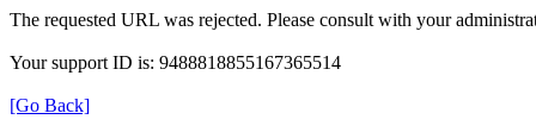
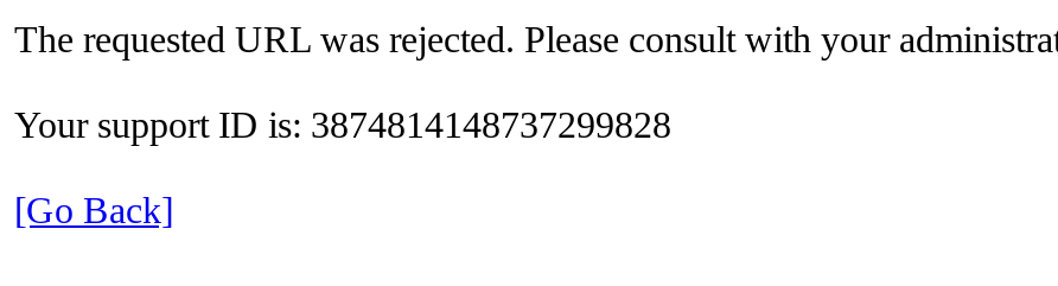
- Your support ID is: 9488818855167365514
+ Your support ID is: 3874814148737299828
